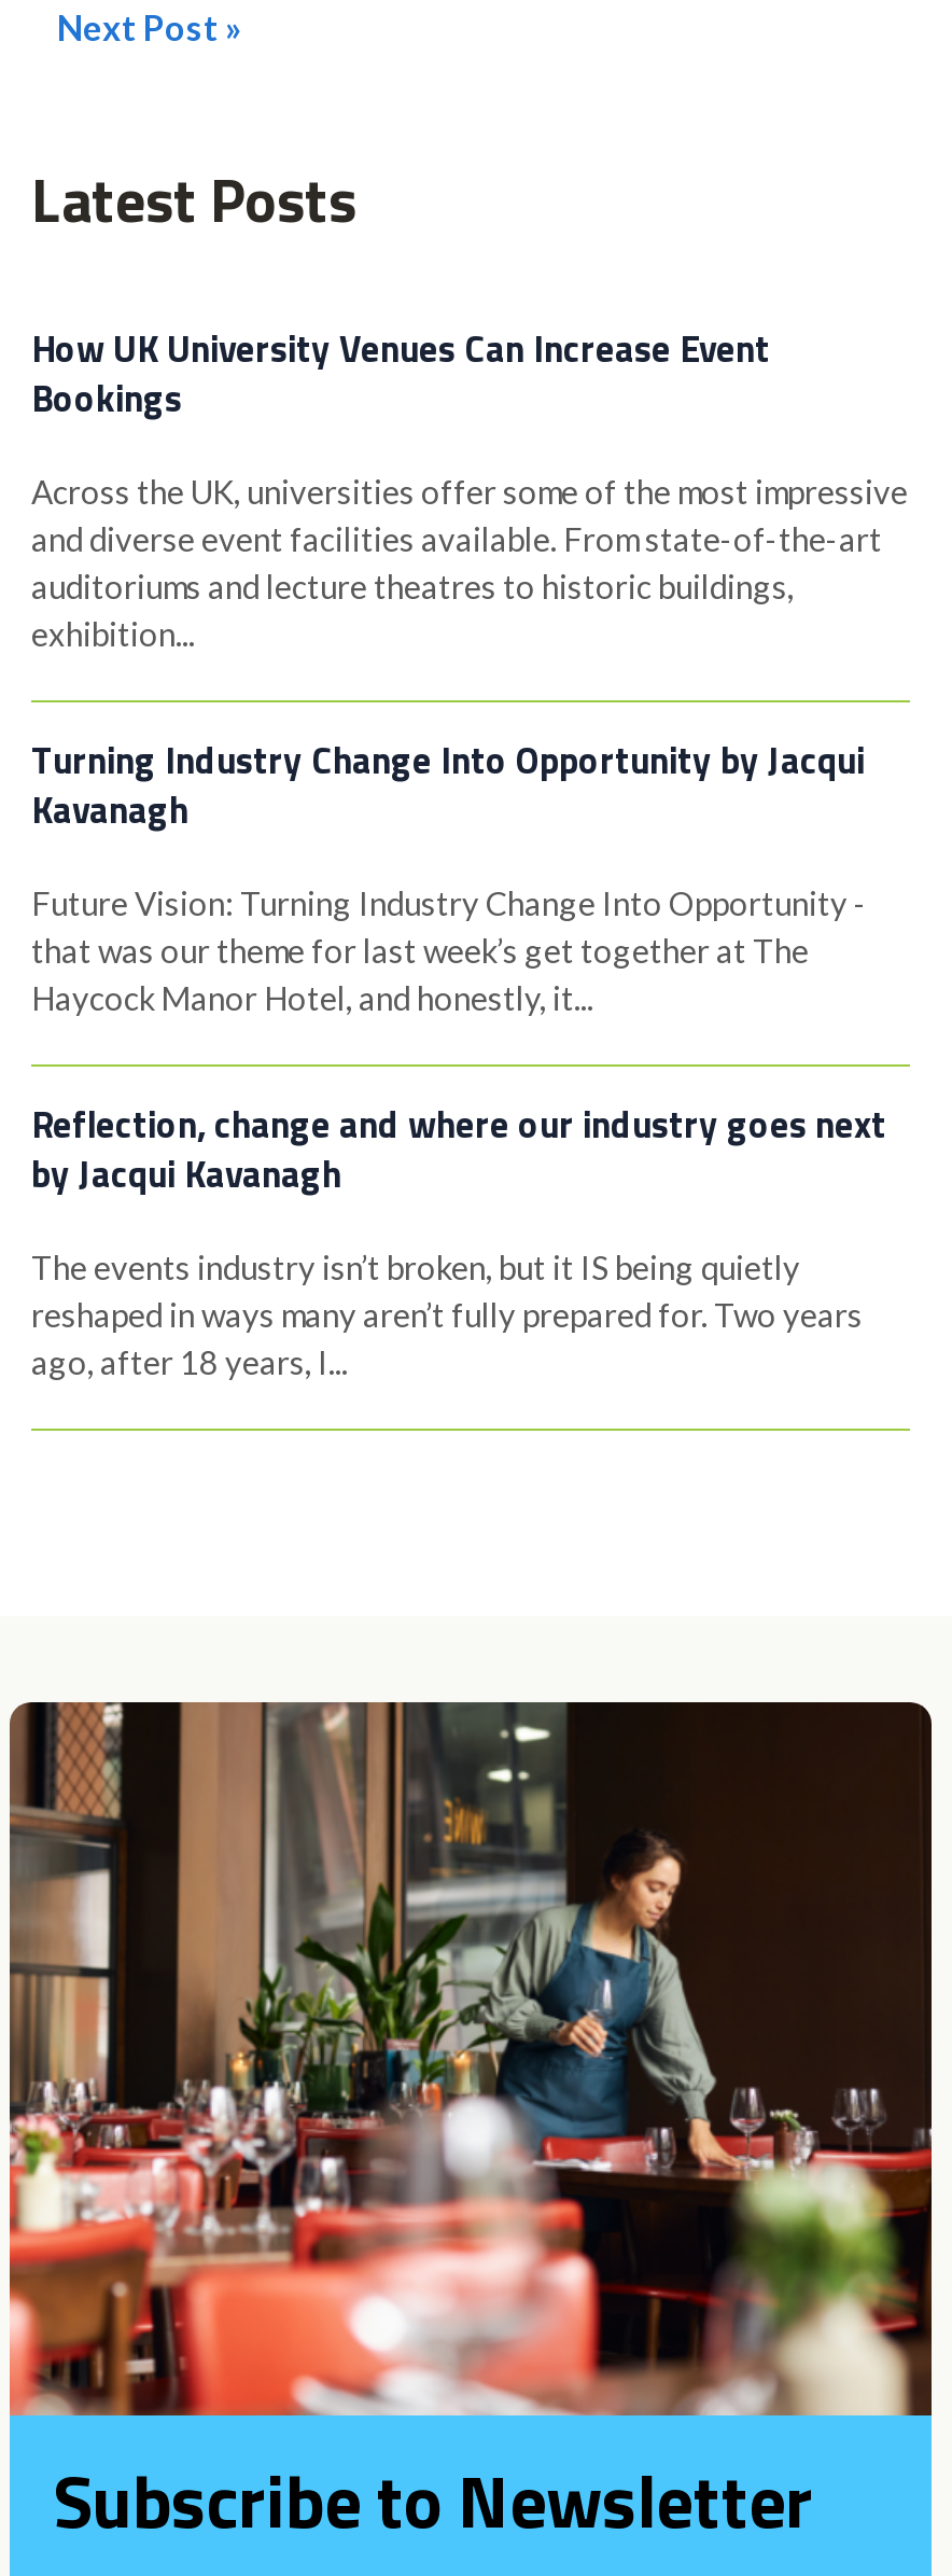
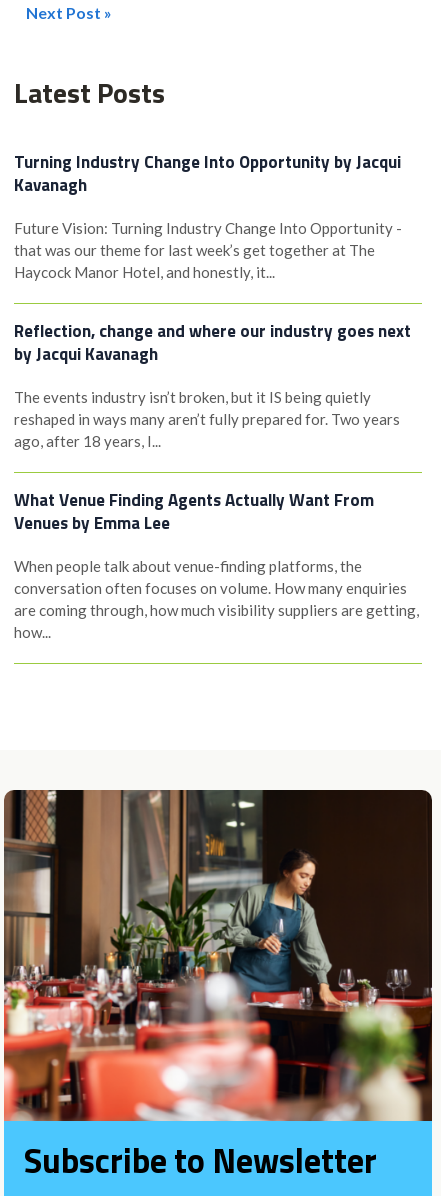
- How UK University Venues Can Increase Event
- Bookings
- Across the UK, universities offer some of the most impressive
- and diverse event facilities available. From state-of-the-art
- auditoriums and lecture theatres to historic buildings,
- exhibition...

moved up: Turning Industry Change Into Opportunity by Jacqui | Kavanagh | Future Vision: Turning Industry Change Into Opportunity - | ... | reshaped in ways many aren’t fully prepared for. Two years | ago, after 18 years, I...

+ What Venue Finding Agents Actually Want From
+ Venues by Emma Lee
+ When people talk about venue-finding platforms, the
+ conversation often focuses on volume. How many enquiries
+ are coming through, how much visibility suppliers are getting,
+ how...
